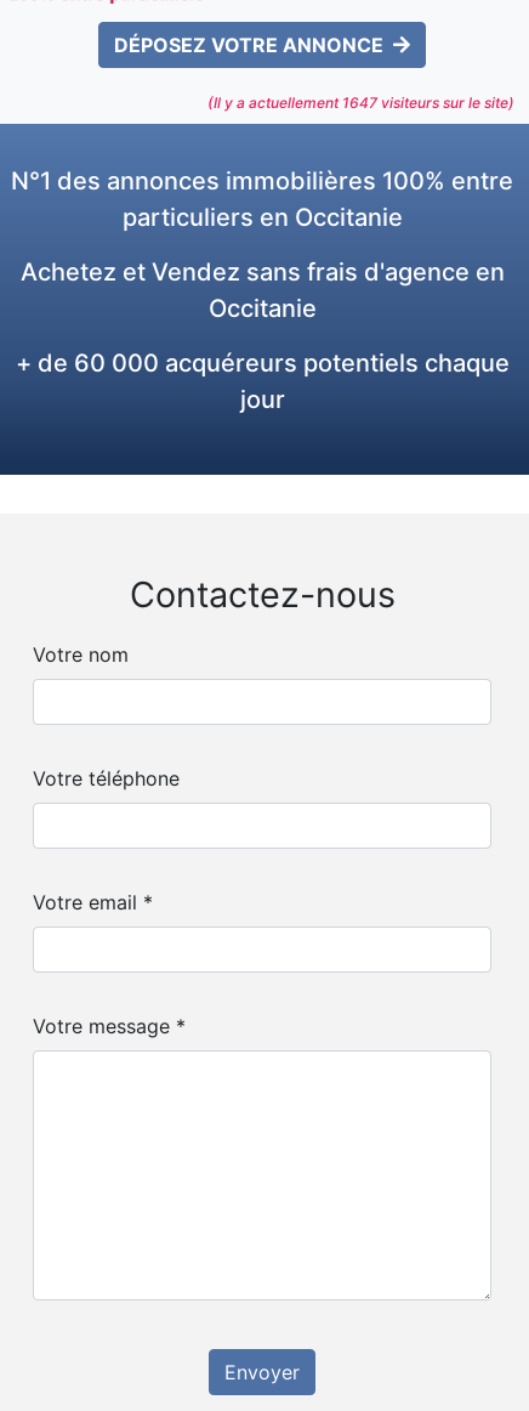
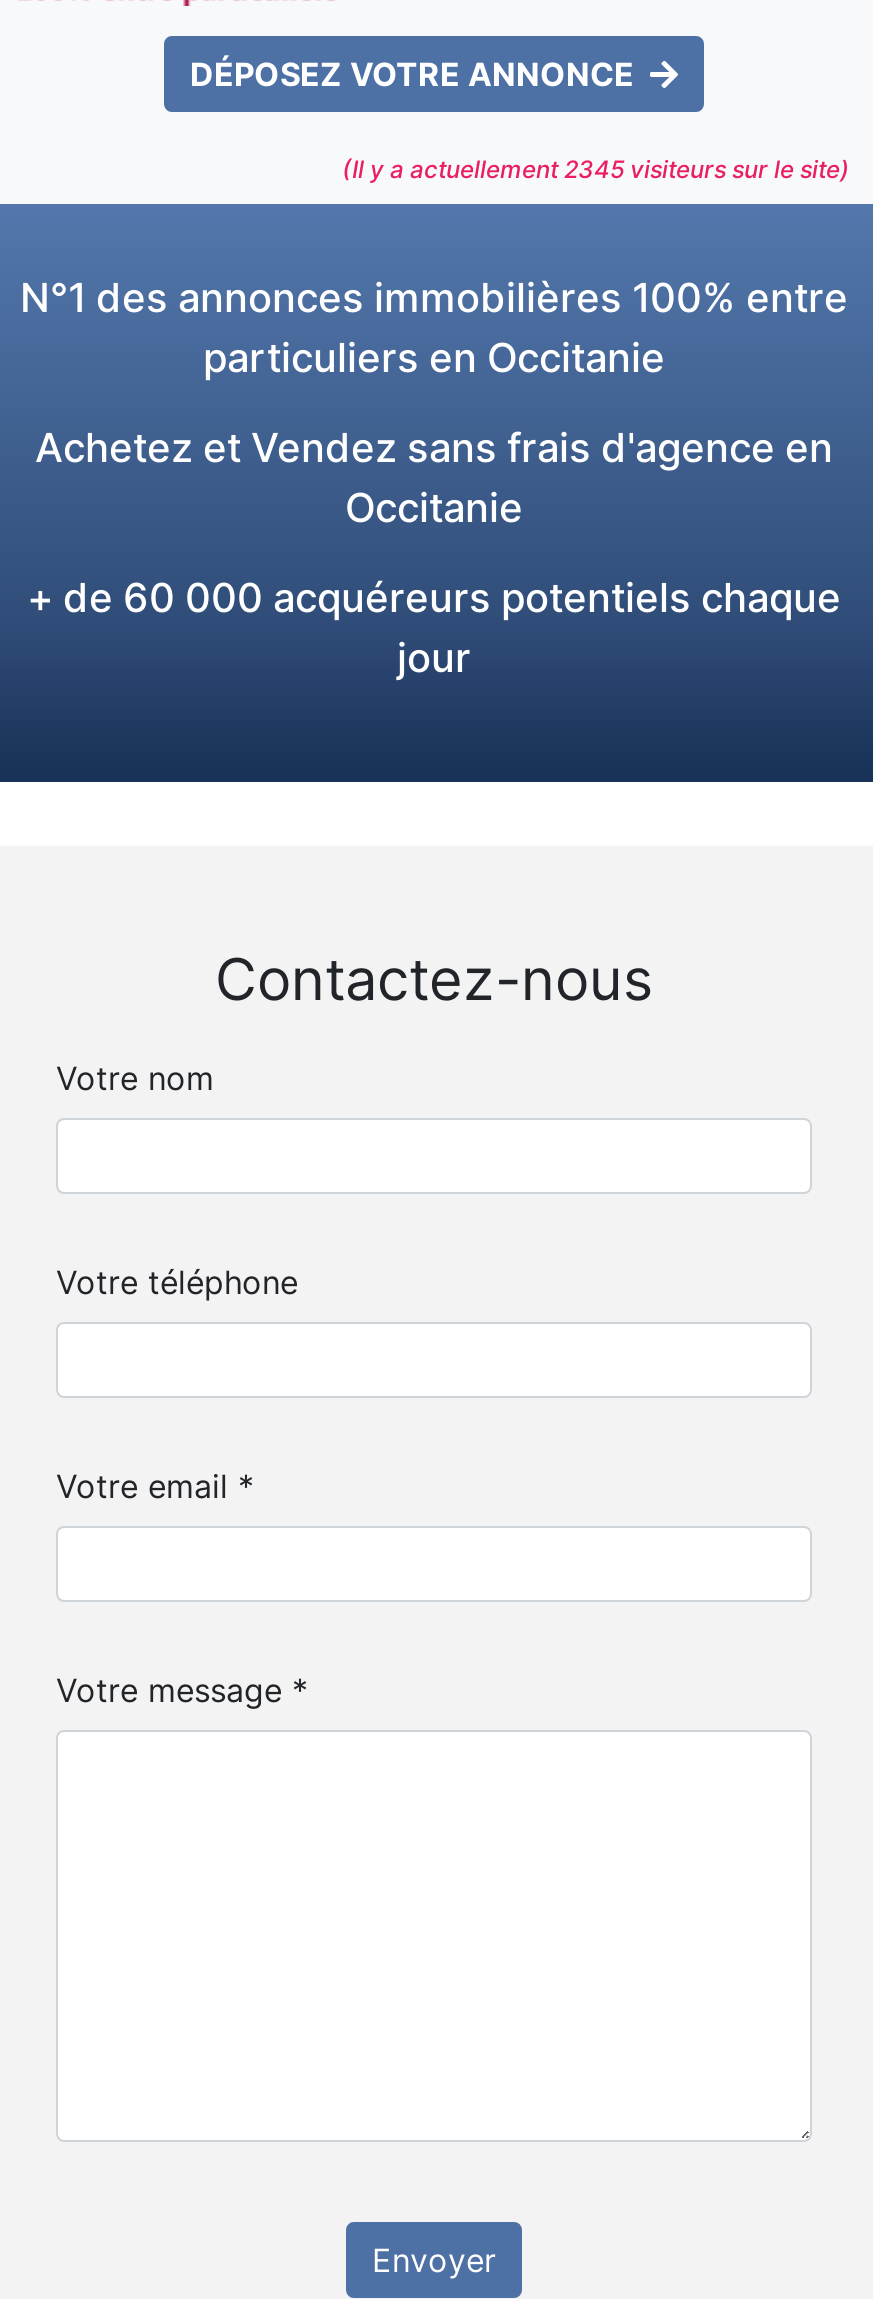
- (Il y a actuellement 1647 visiteurs sur le site)
+ (Il y a actuellement 2345 visiteurs sur le site)
